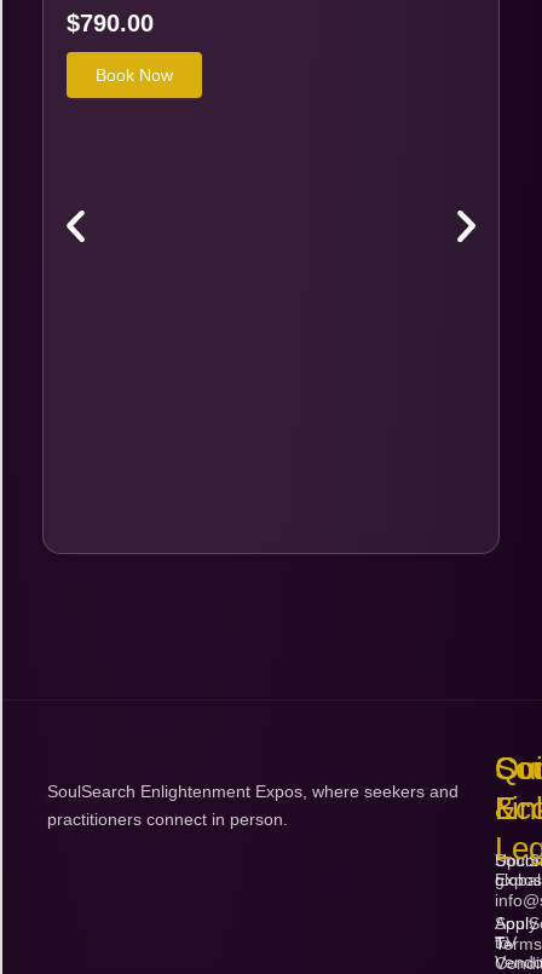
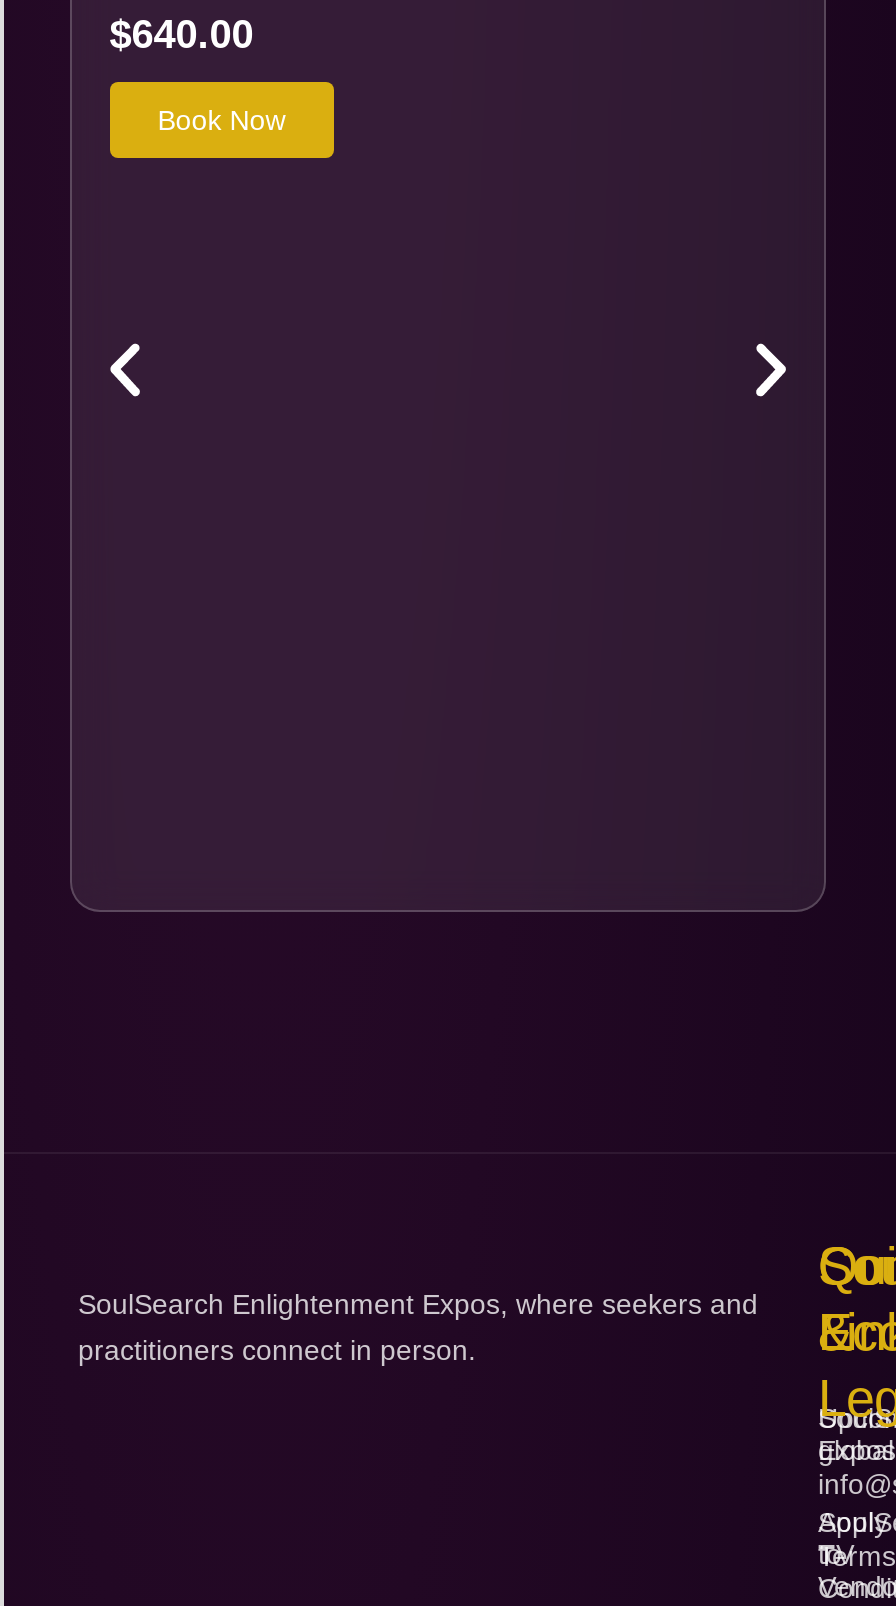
- $790.00
+ $640.00
